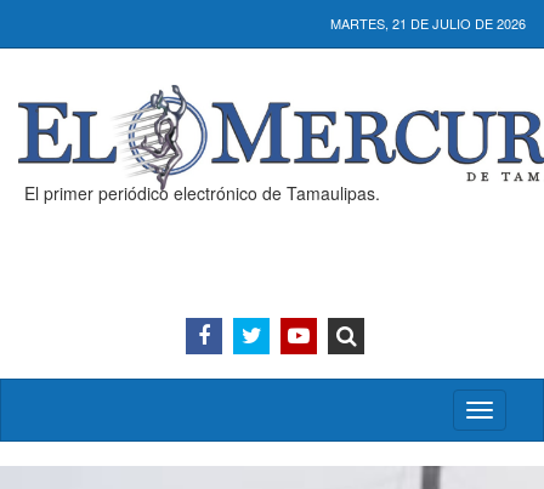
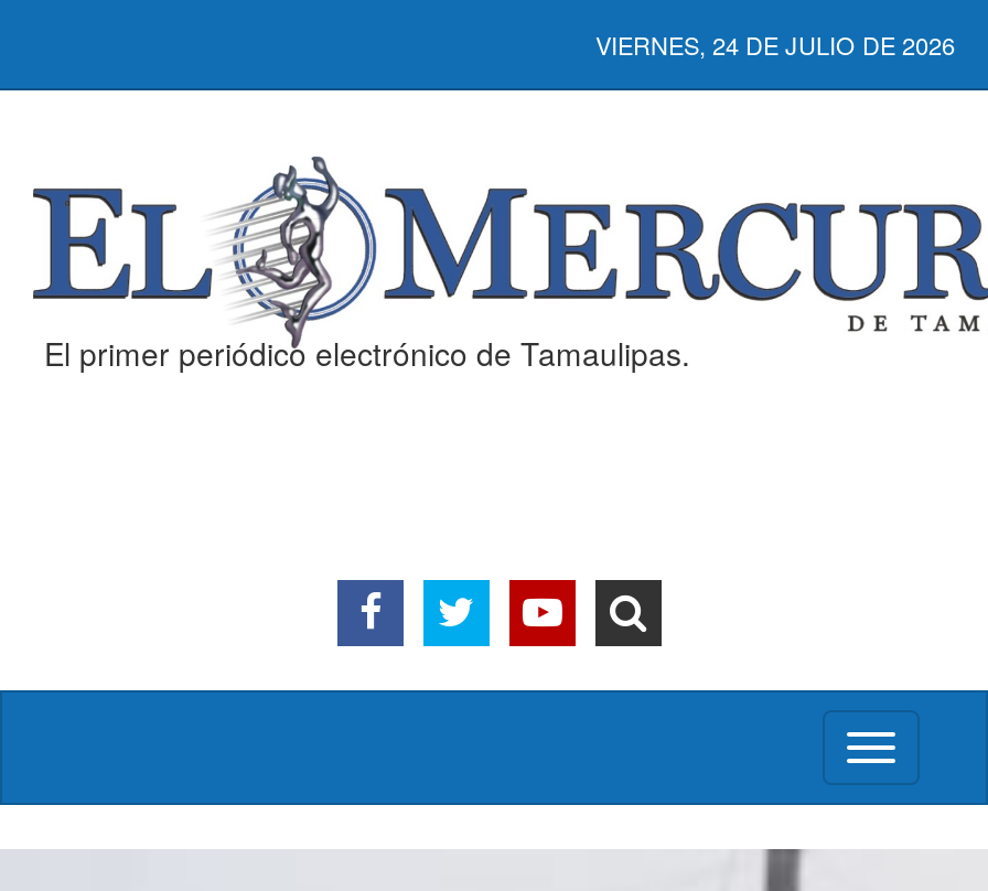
- MARTES, 21 DE JULIO DE 2026
+ VIERNES, 24 DE JULIO DE 2026
